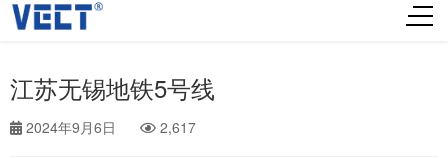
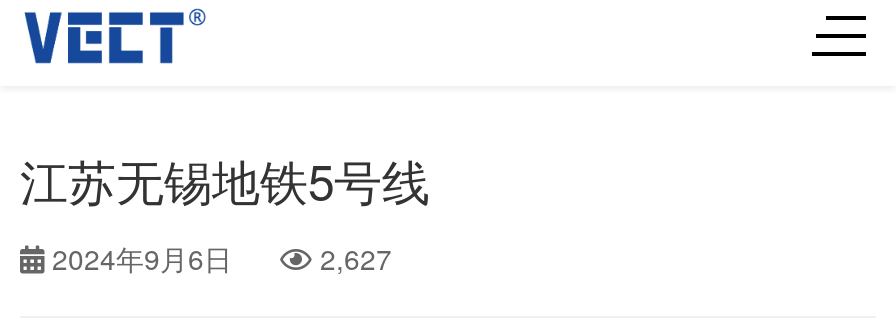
- 2024年9月6日 2,617
+ 2024年9月6日 2,627
